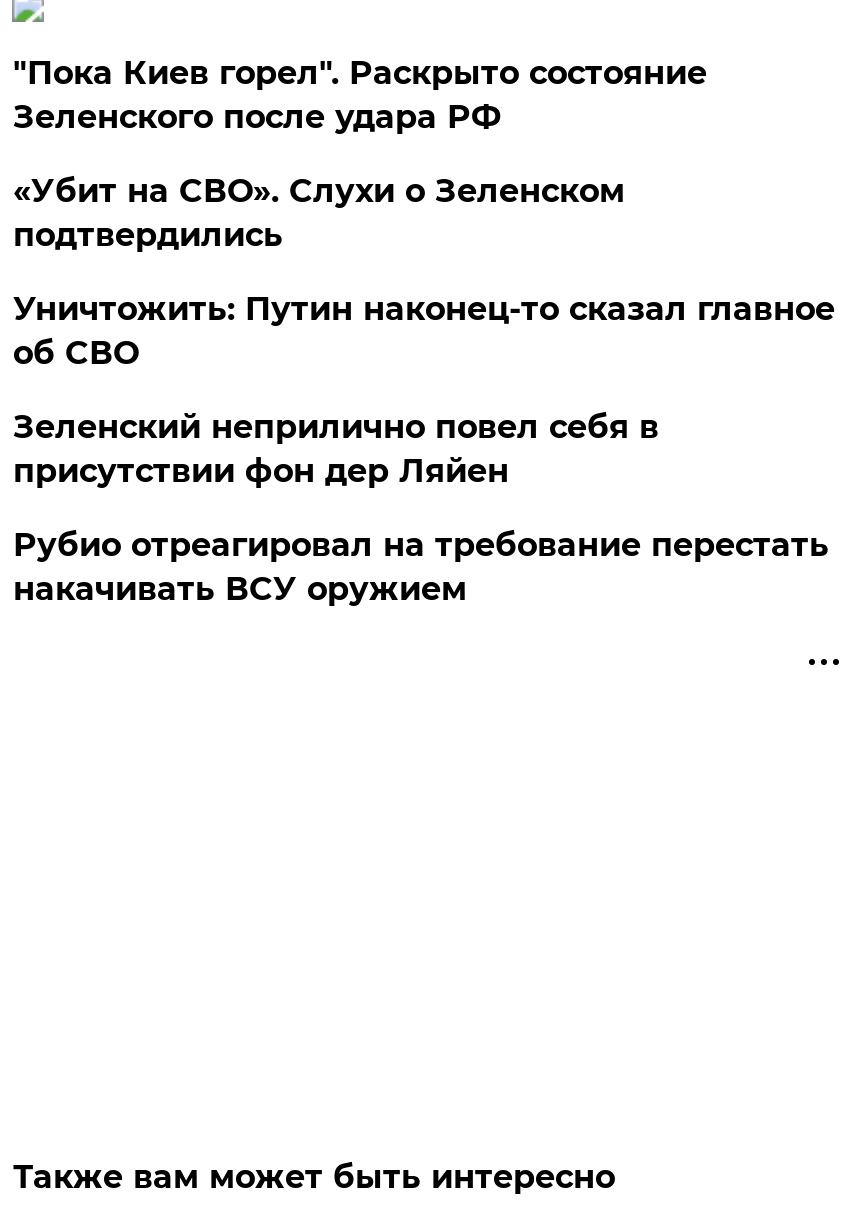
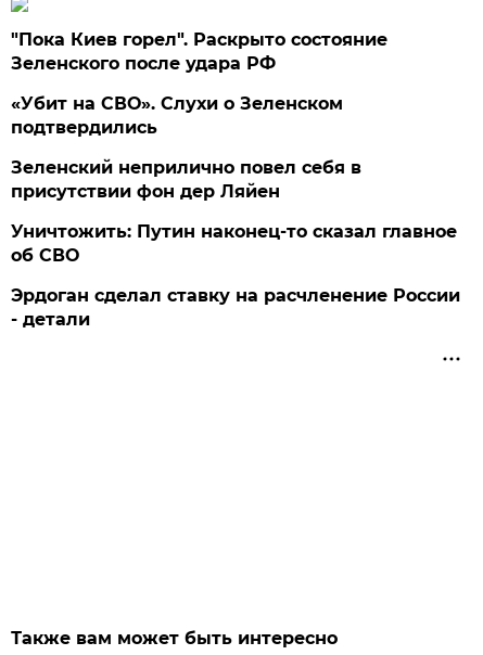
moved down: Уничтожить: Путин наконец-то сказал главное | об СВО

moved up: Зеленский неприлично повел cебя в | присутствии фон дер Ляйен

- Рубио отреагировал на требование перестать
- накачивать ВСУ оружием
+ Эрдоган сделал ставку на расчленение России
+ - детали
